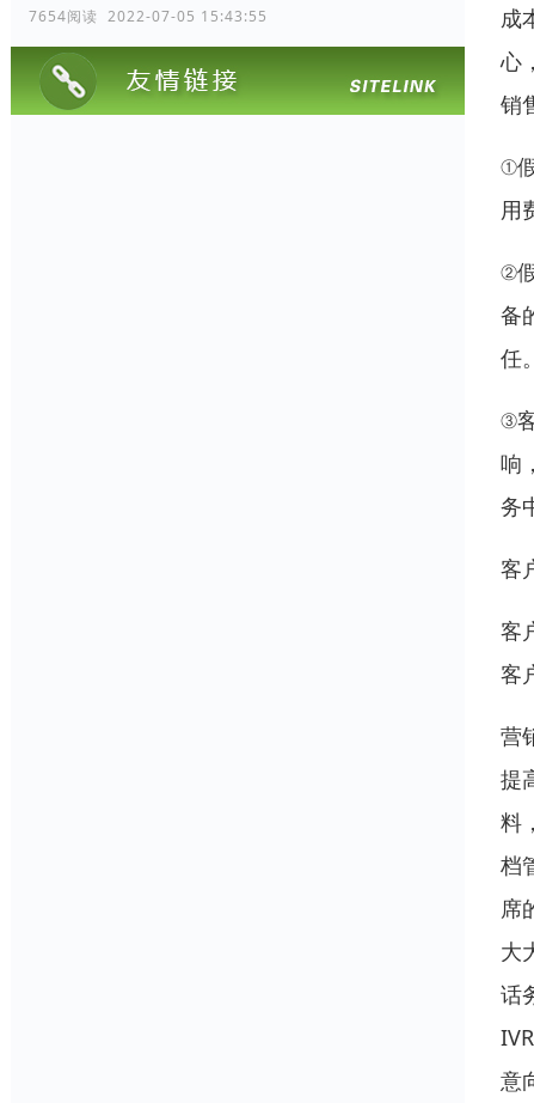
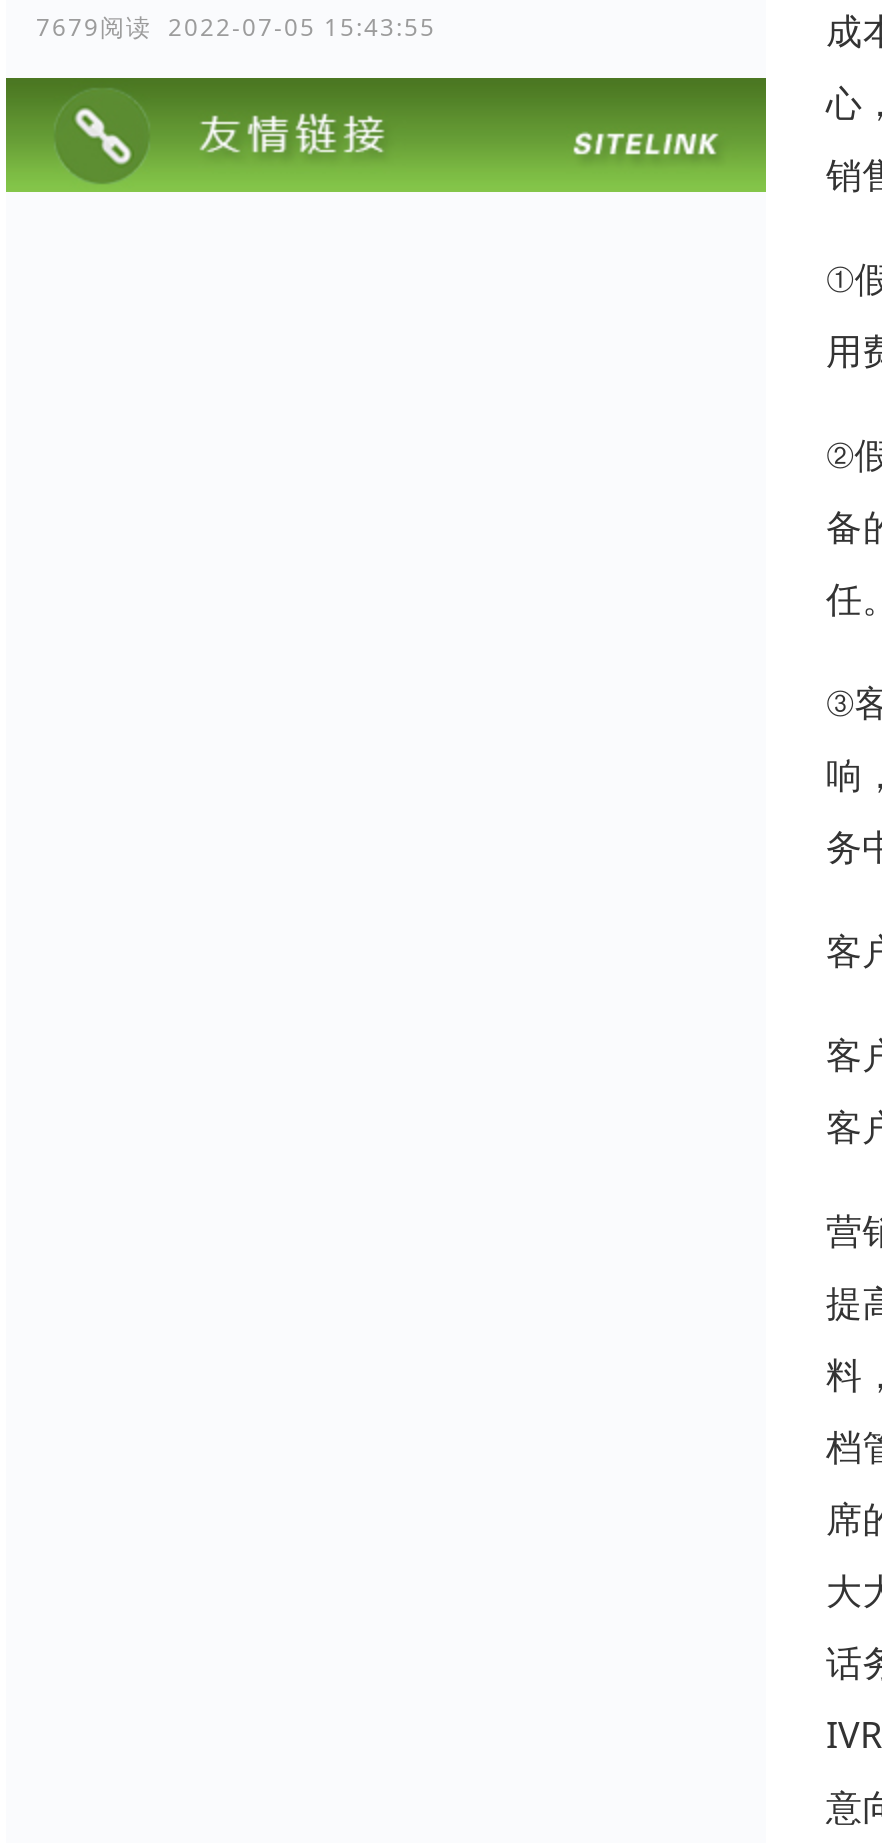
- 7654阅读 2022-07-05 15:43:55
+ 7679阅读 2022-07-05 15:43:55
